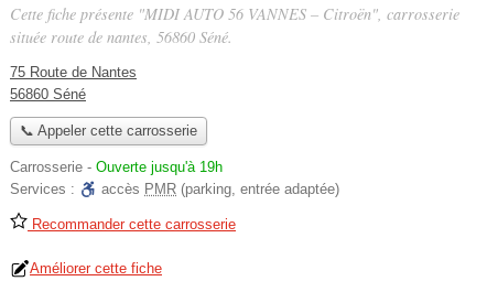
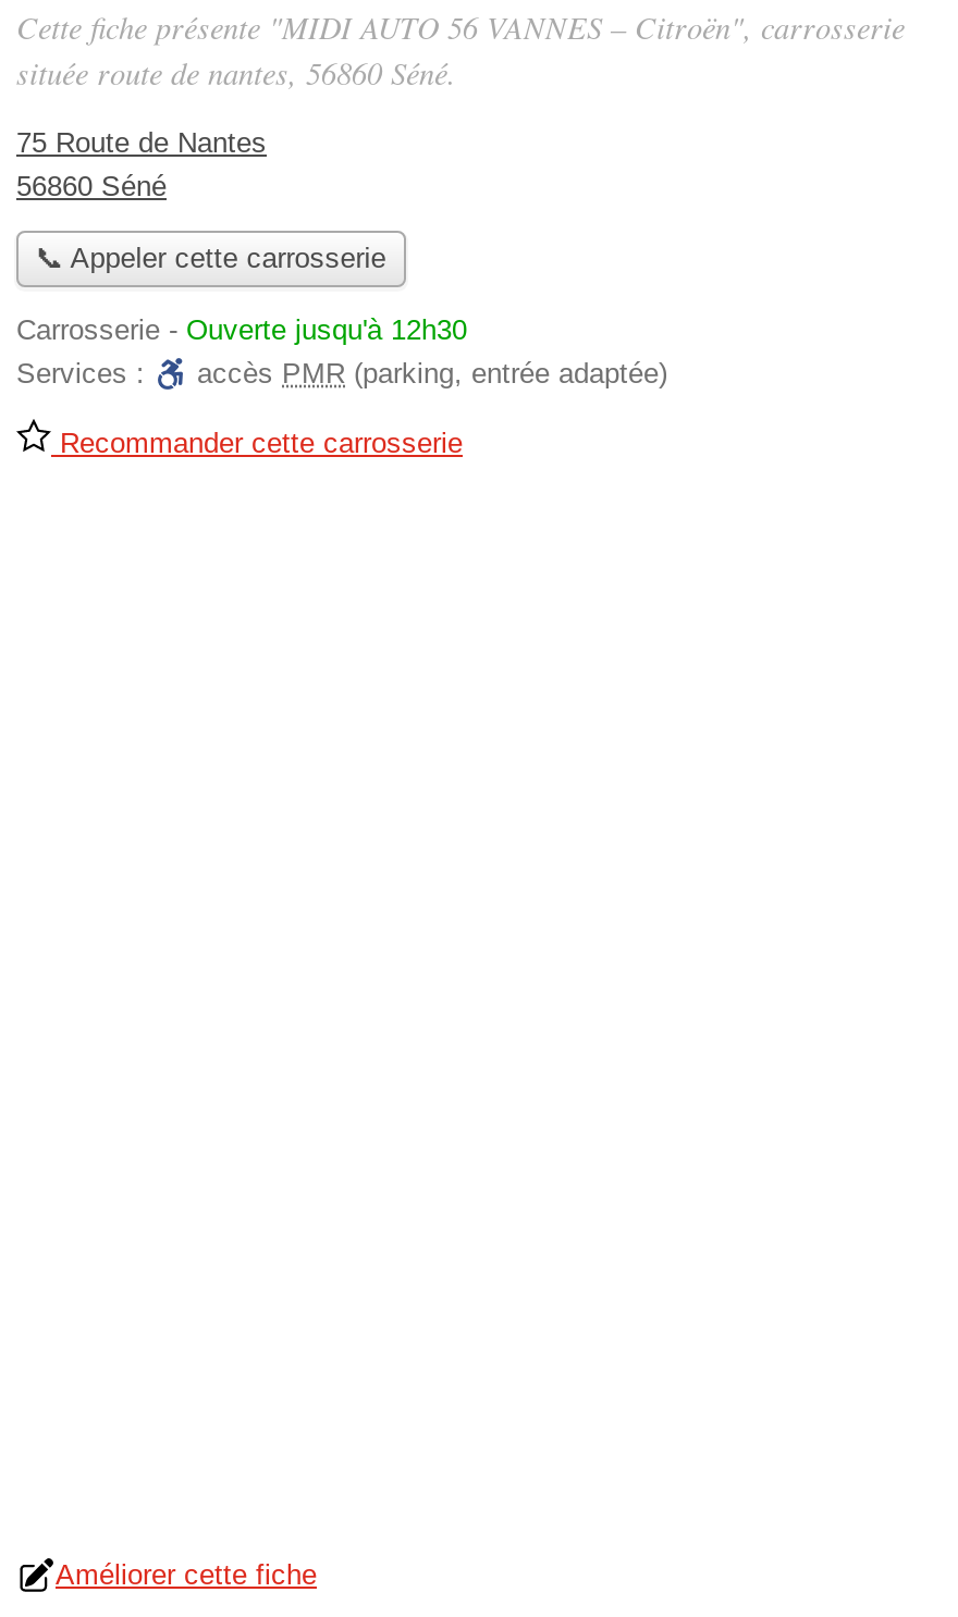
- Carrosserie - Ouverte jusqu'à 19h
+ Carrosserie - Ouverte jusqu'à 12h30
